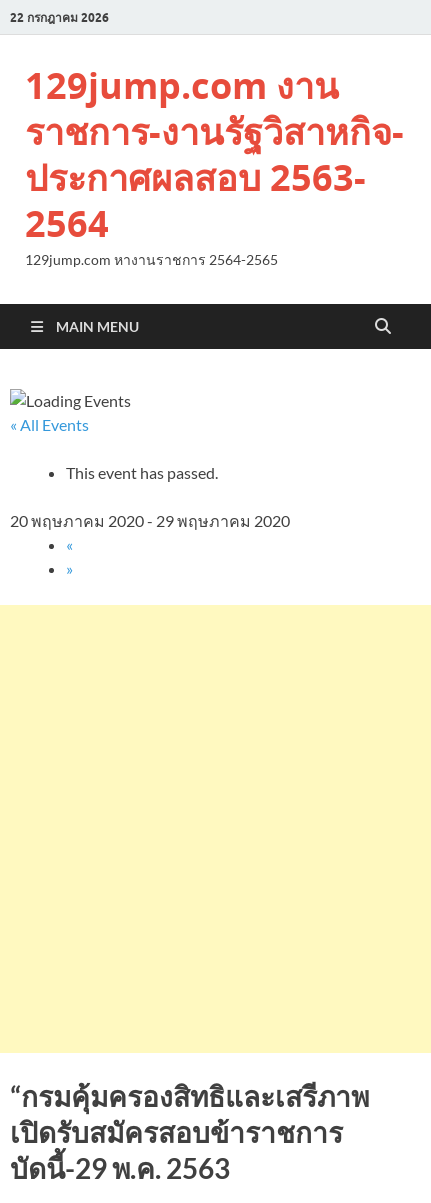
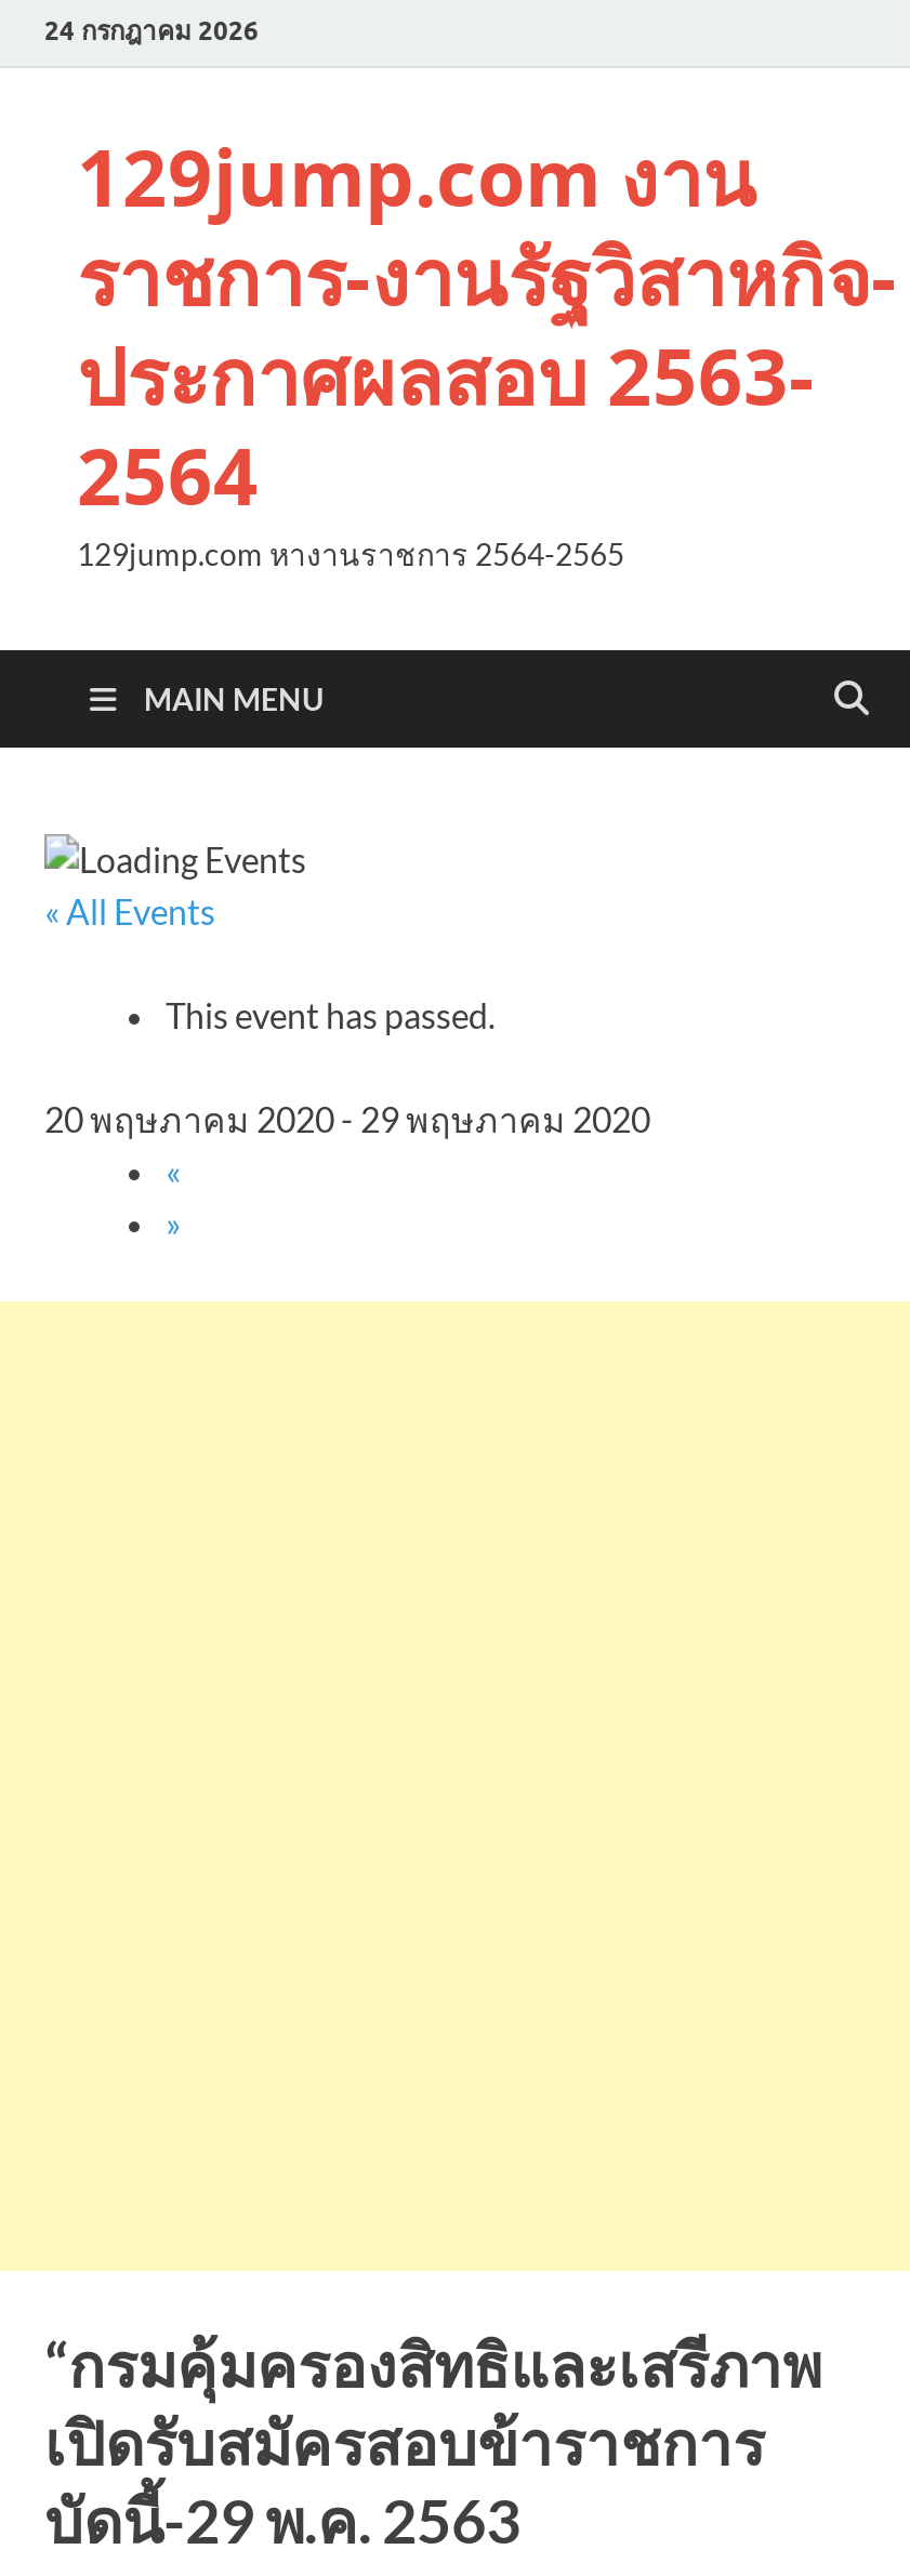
- 22 กรกฎาคม 2026
+ 24 กรกฎาคม 2026
